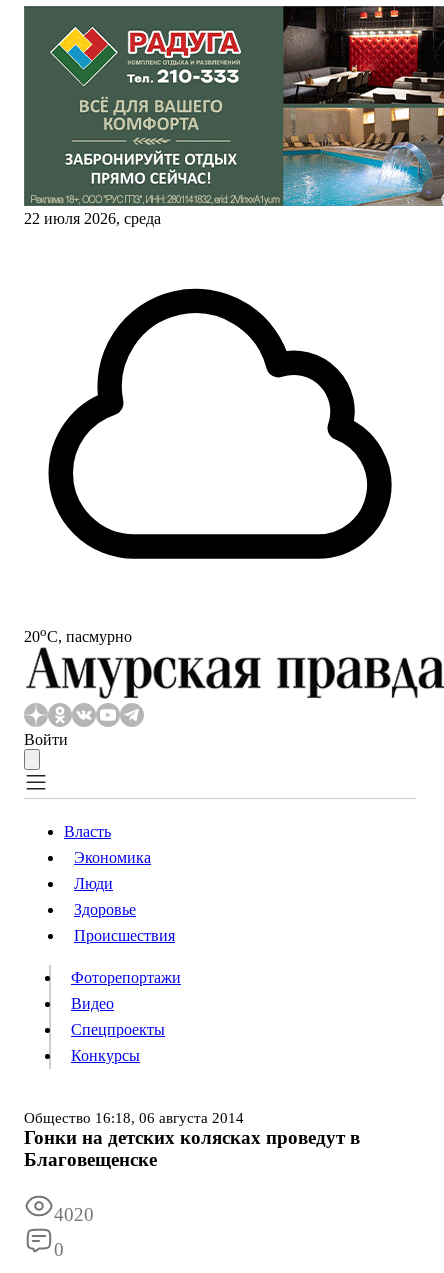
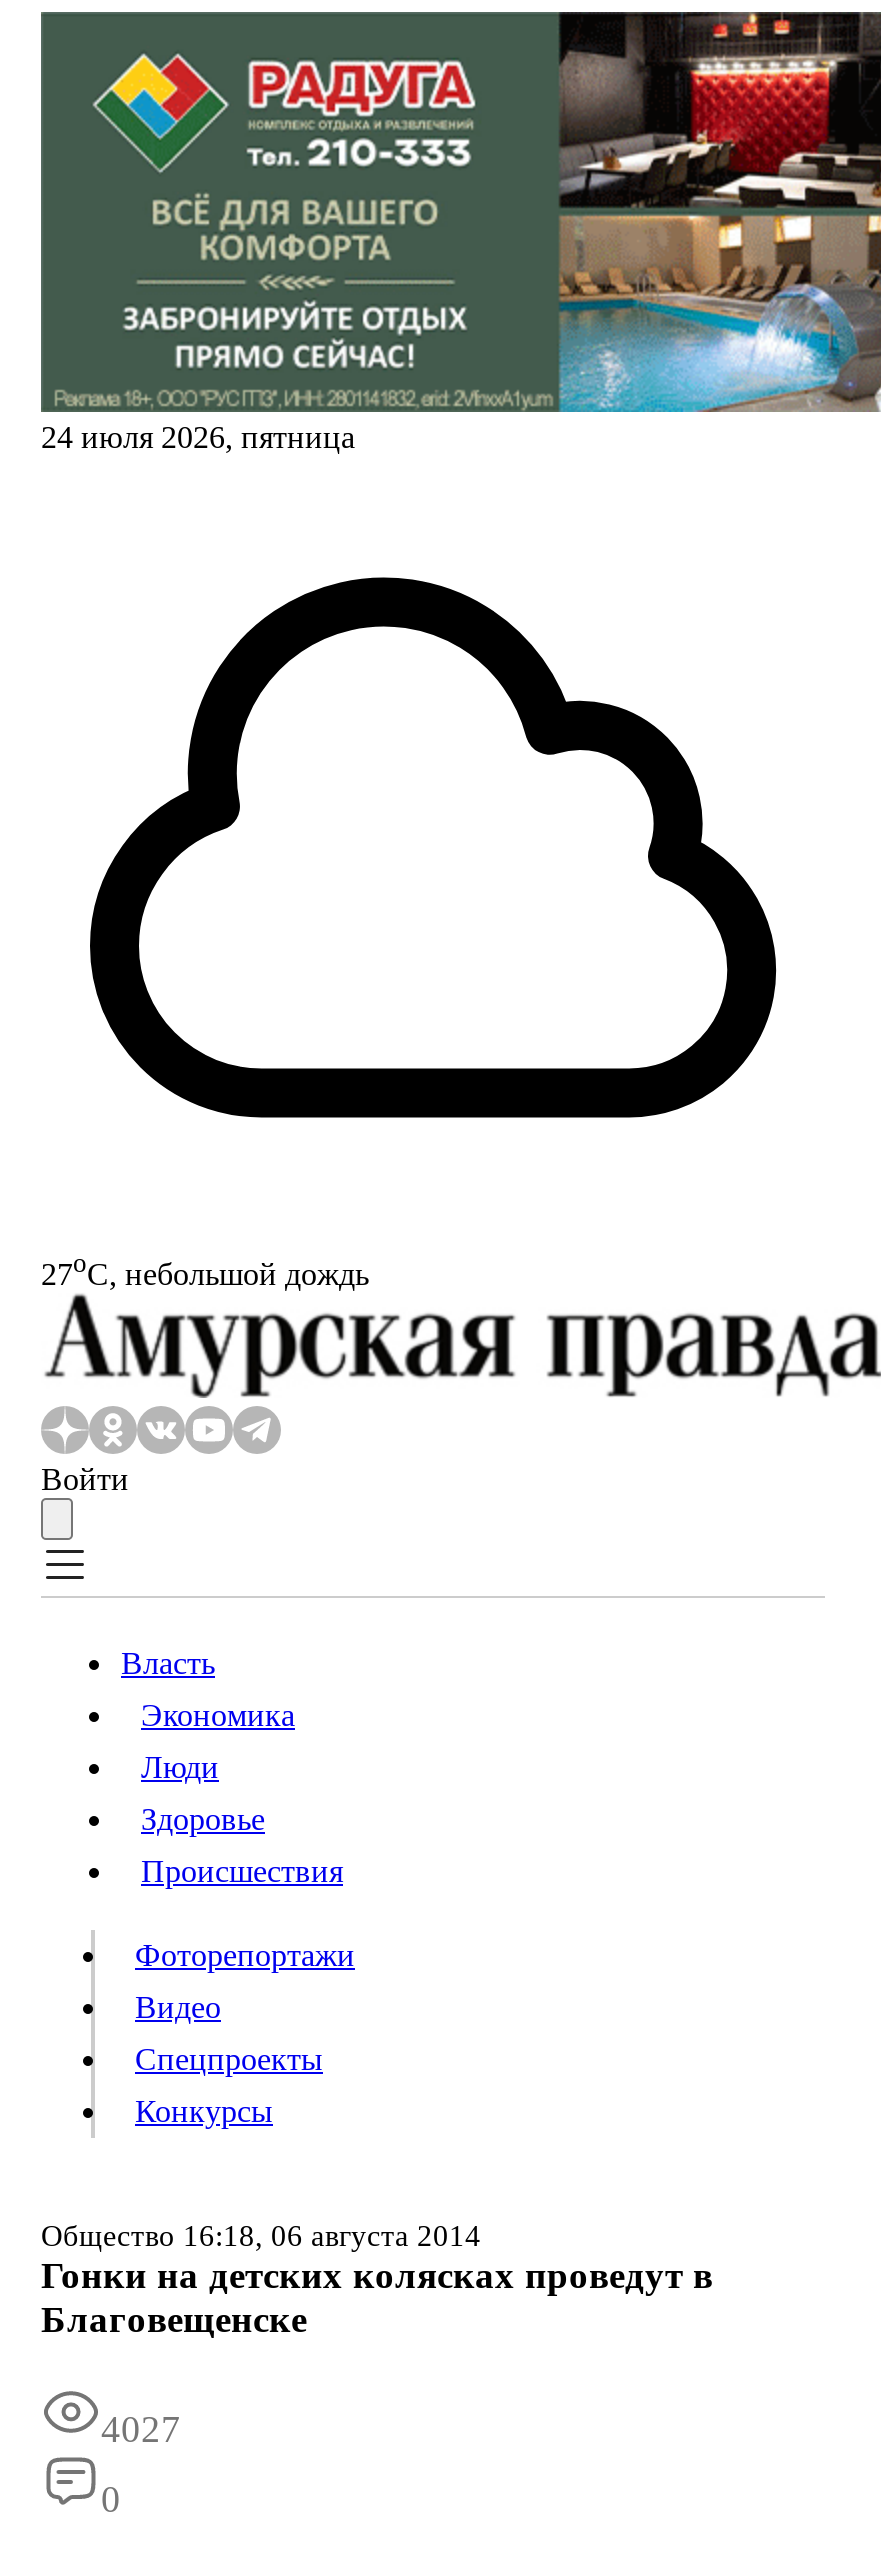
- 22 июля 2026, среда
+ 24 июля 2026, пятница

- 20oС, пасмурно
+ 27oС, небольшой дождь

- 4020
+ 4027
